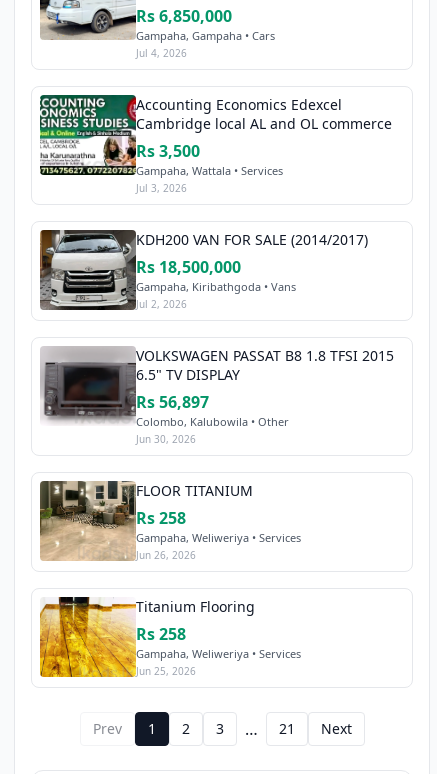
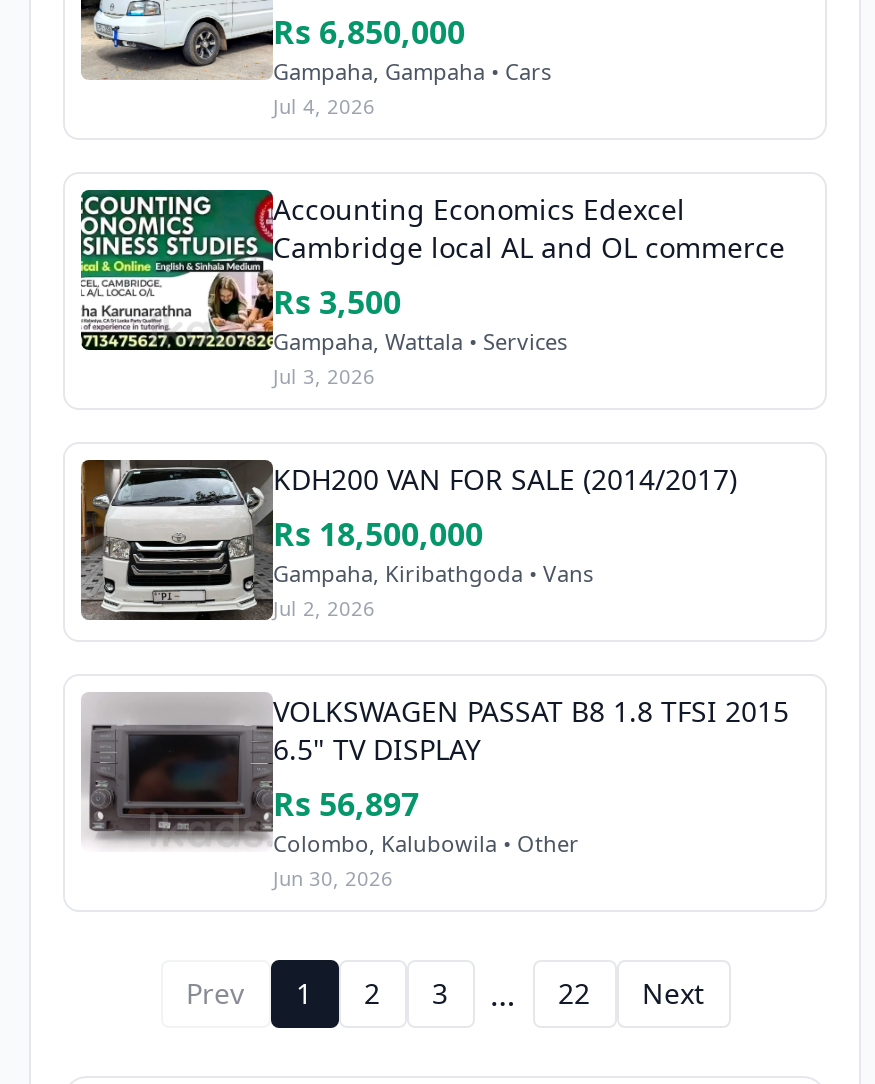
- [image]
- FLOOR TITANIUM
- Rs 258
- Gampaha, Weliweriya • Services
- Jun 26, 2026
- Titanium Flooring
- Rs 258
- Gampaha, Weliweriya • Services
- Jun 25, 2026

- [image]

- 21
+ 22
